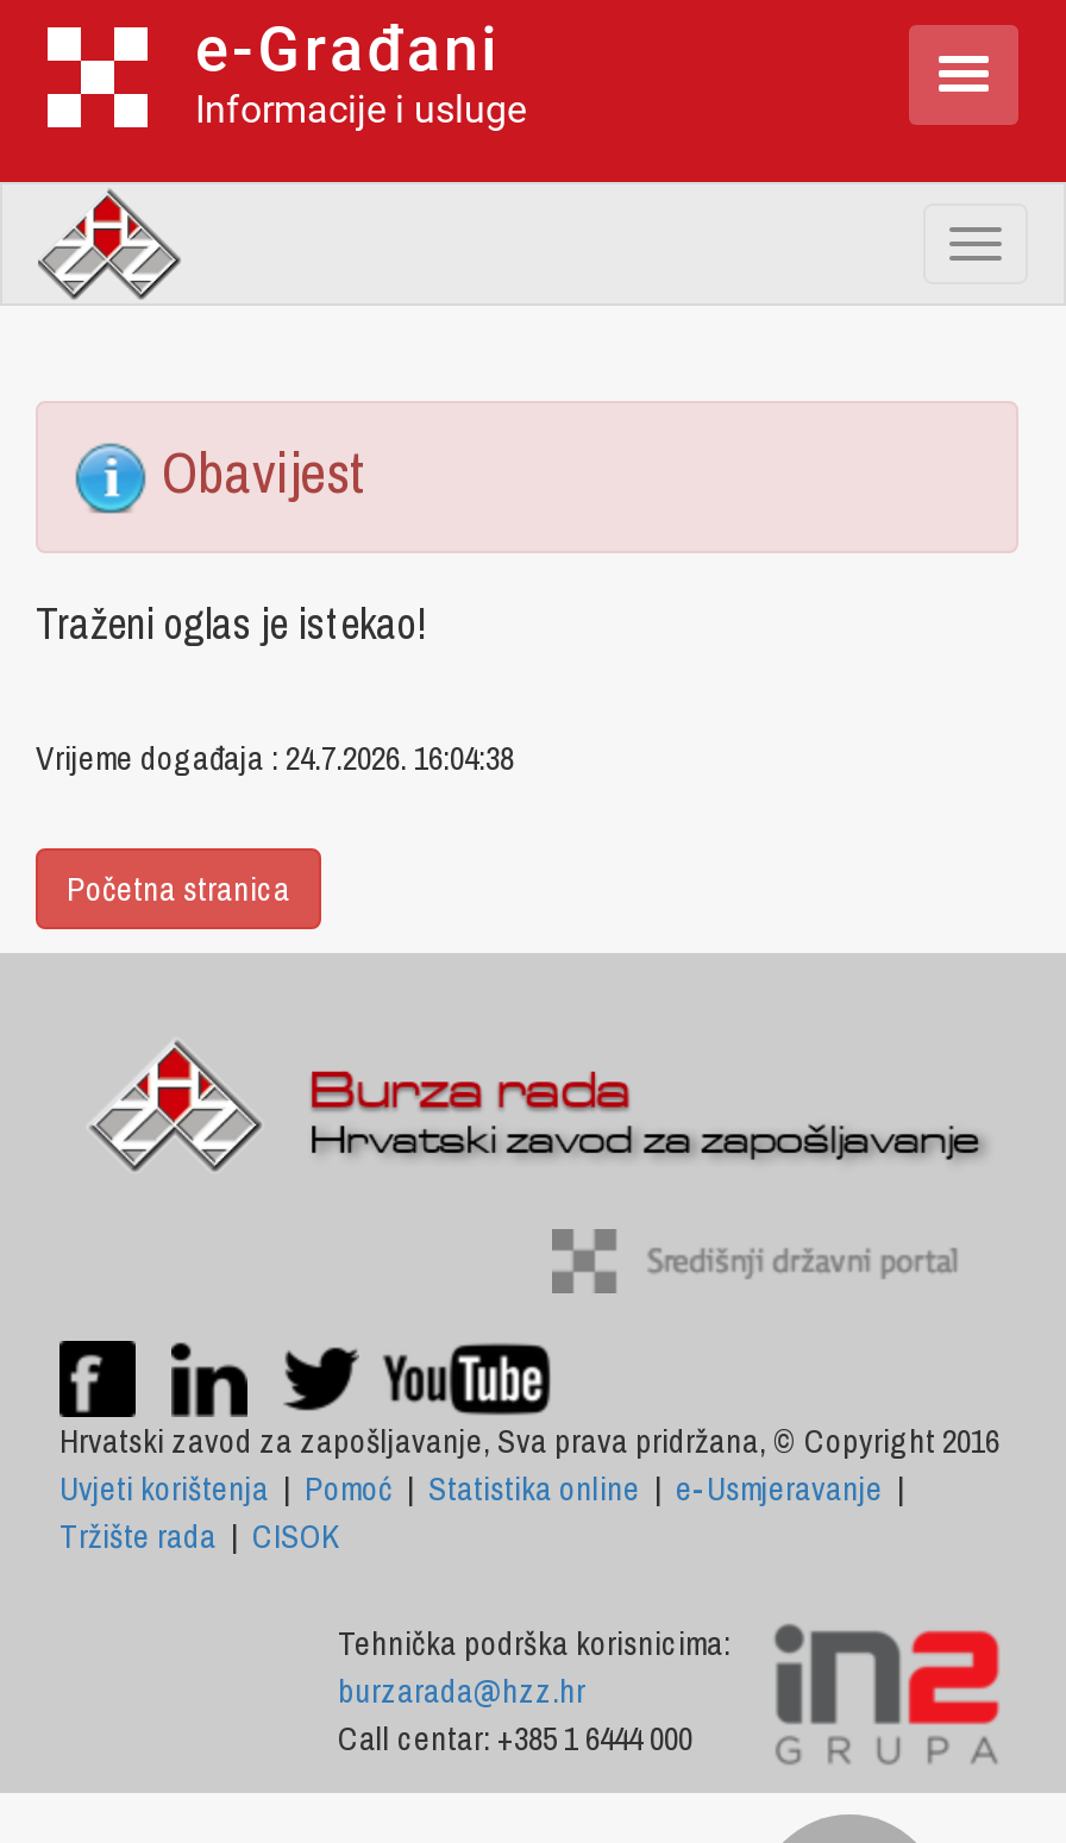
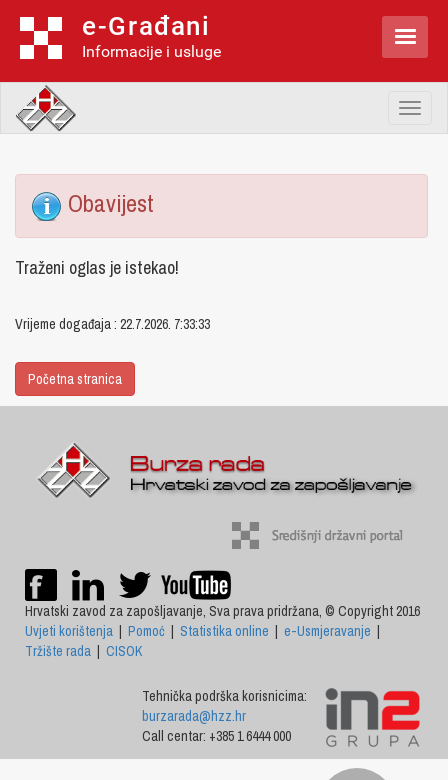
- Vrijeme događaja : 24.7.2026. 16:04:38
+ Vrijeme događaja : 22.7.2026. 7:33:33
